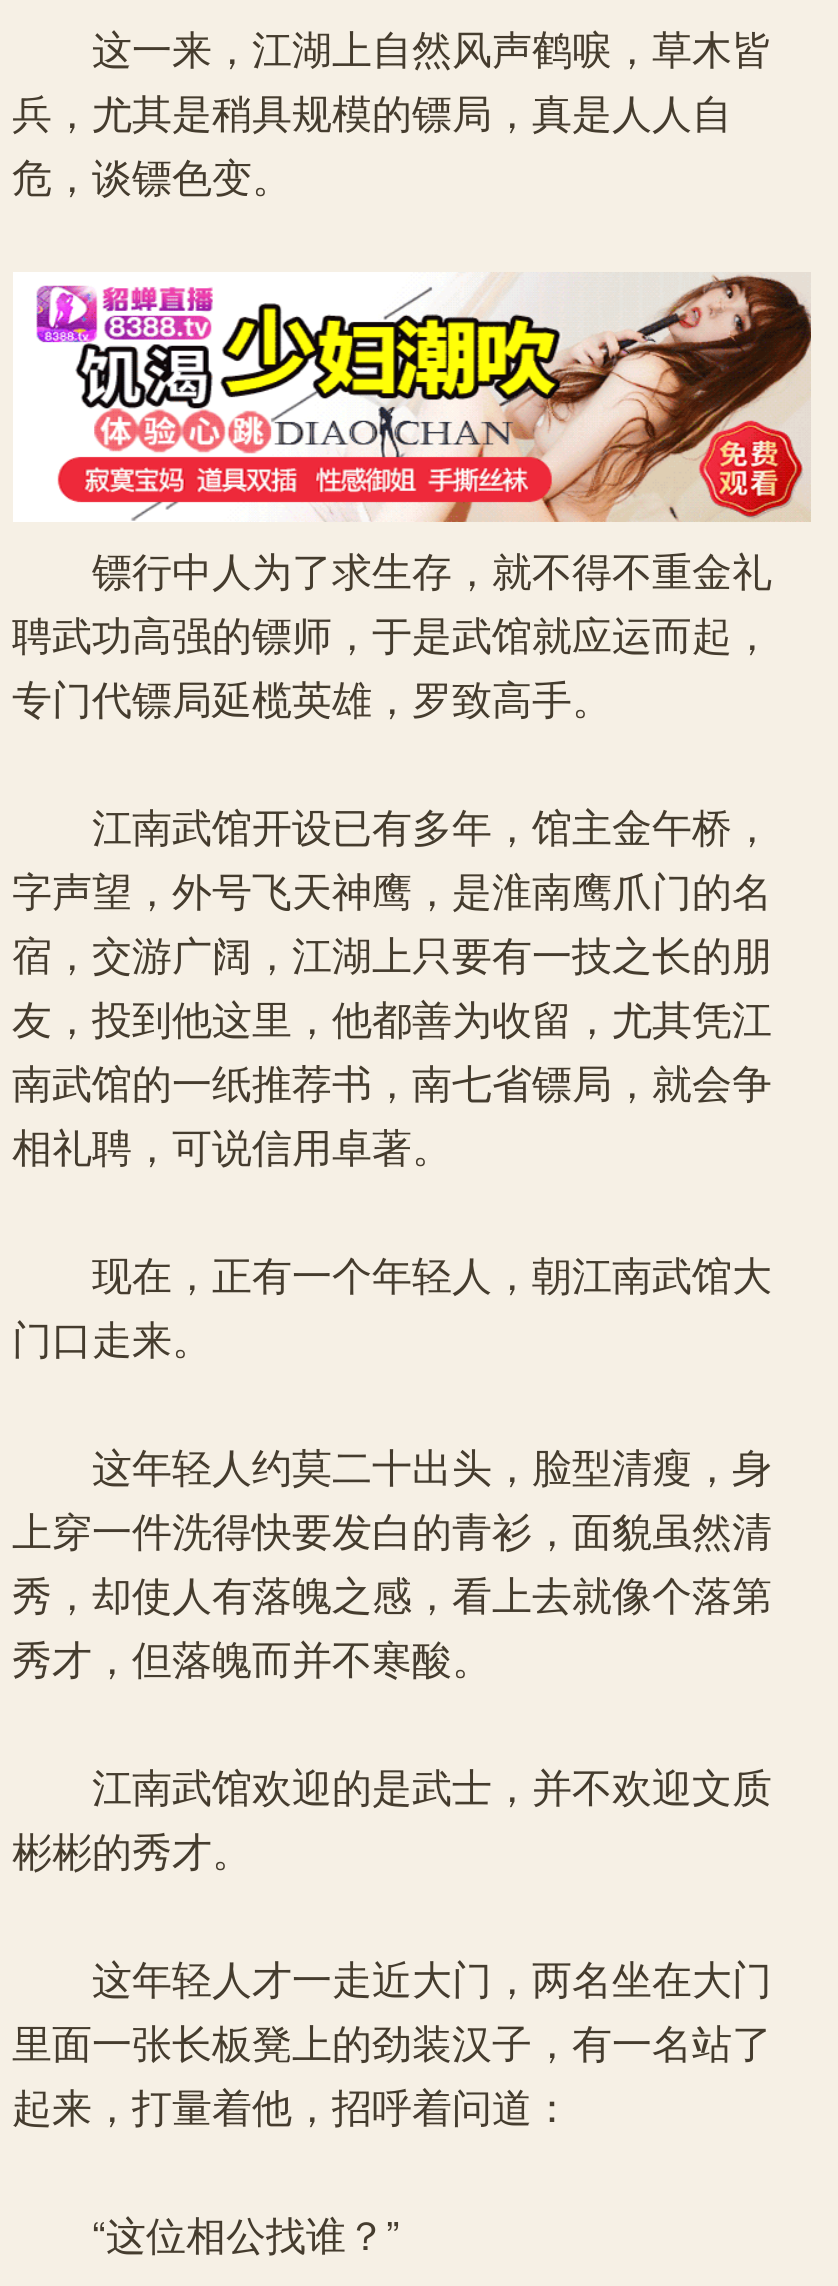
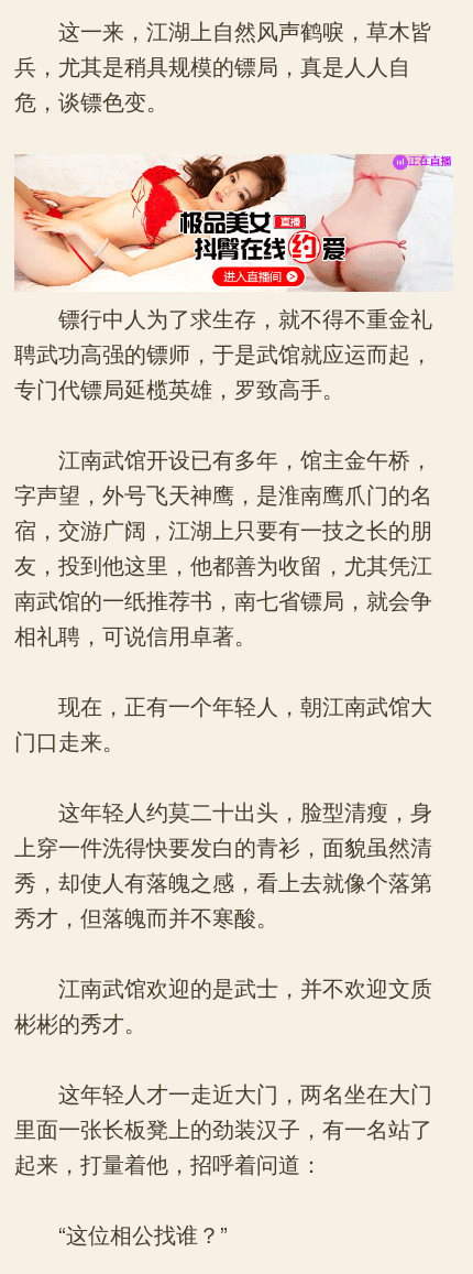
- [image]
+ [image]
